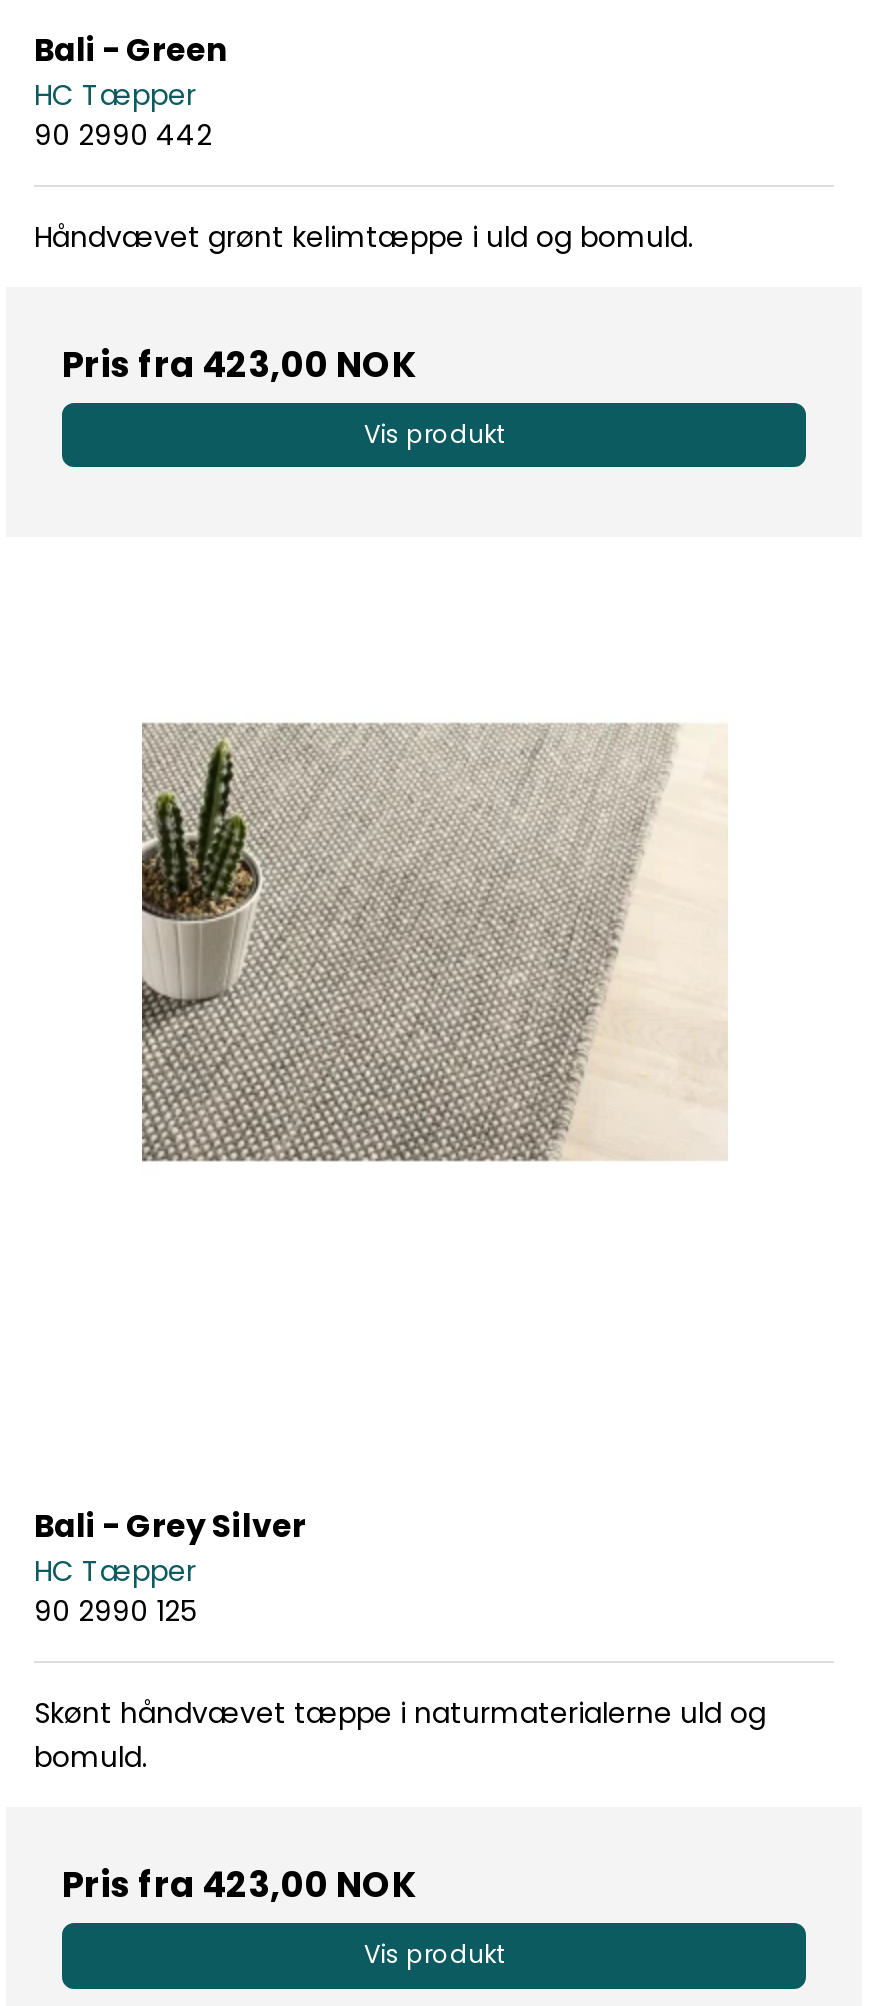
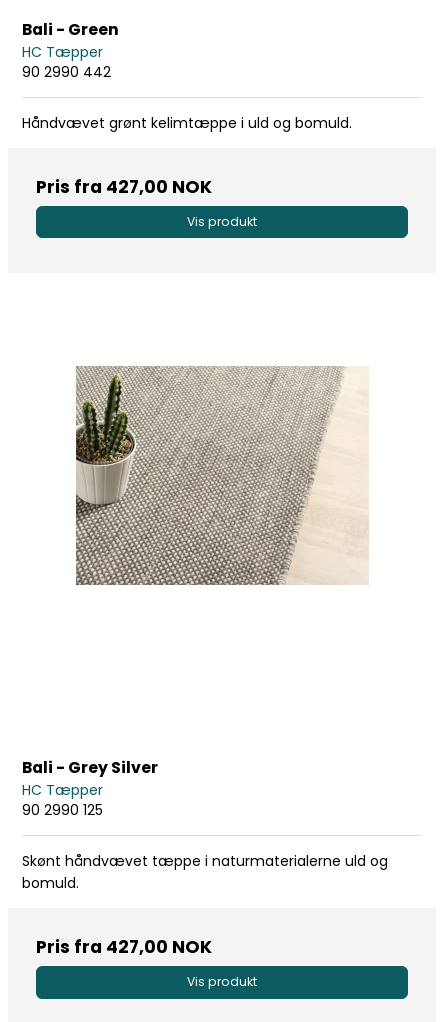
- Pris fra 423,00 NOK
+ Pris fra 427,00 NOK

- Pris fra 423,00 NOK
+ Pris fra 427,00 NOK
